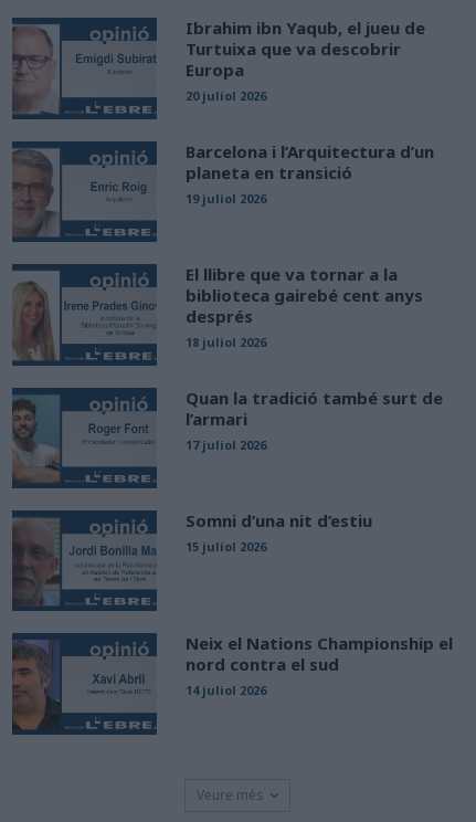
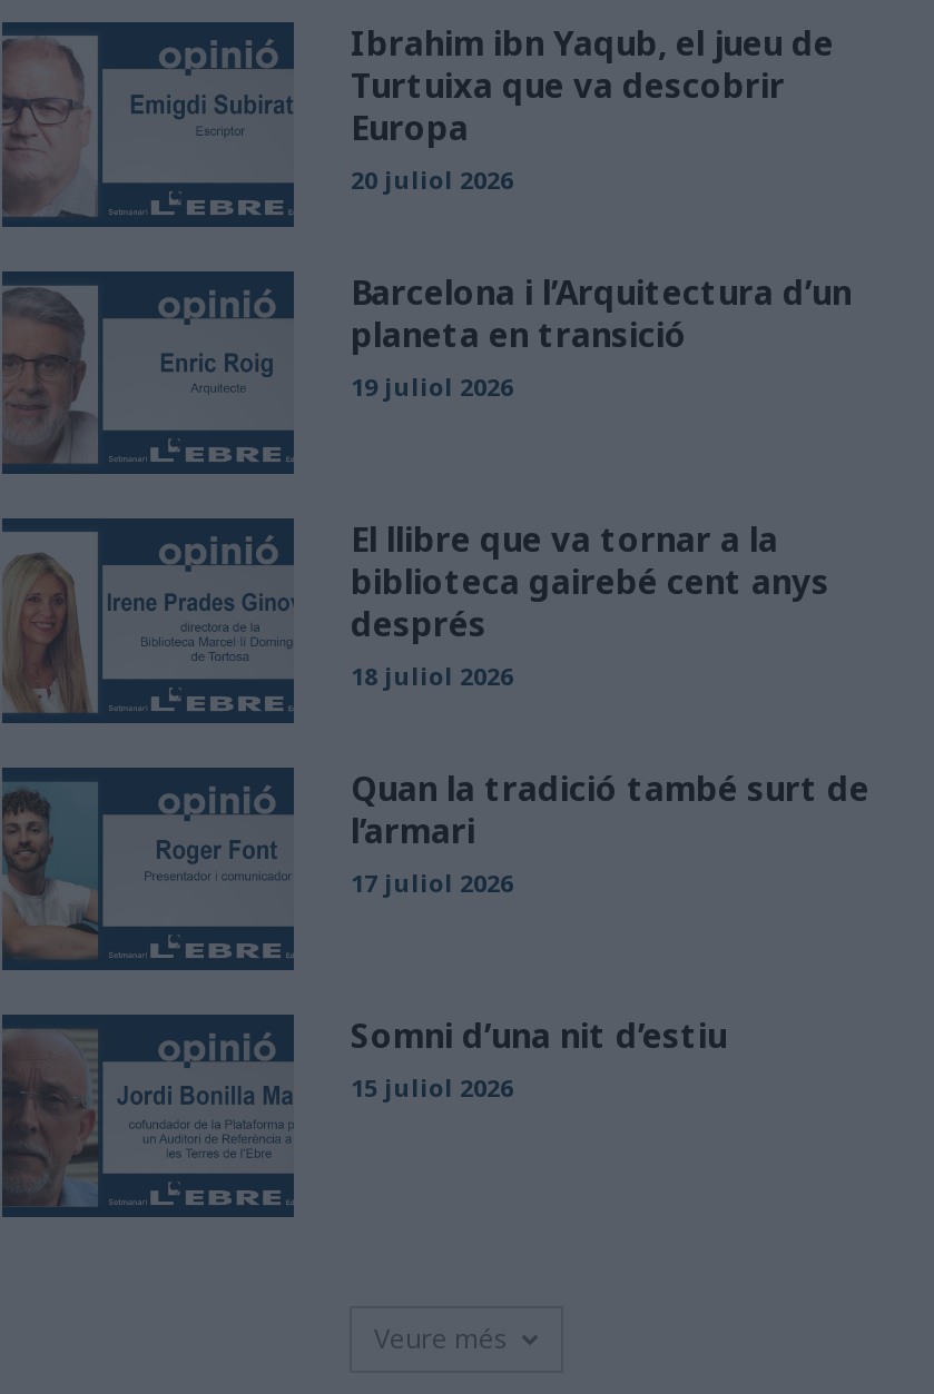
- [image]
- Neix el Nations Championship el
- nord contra el sud
- 14 juliol 2026
